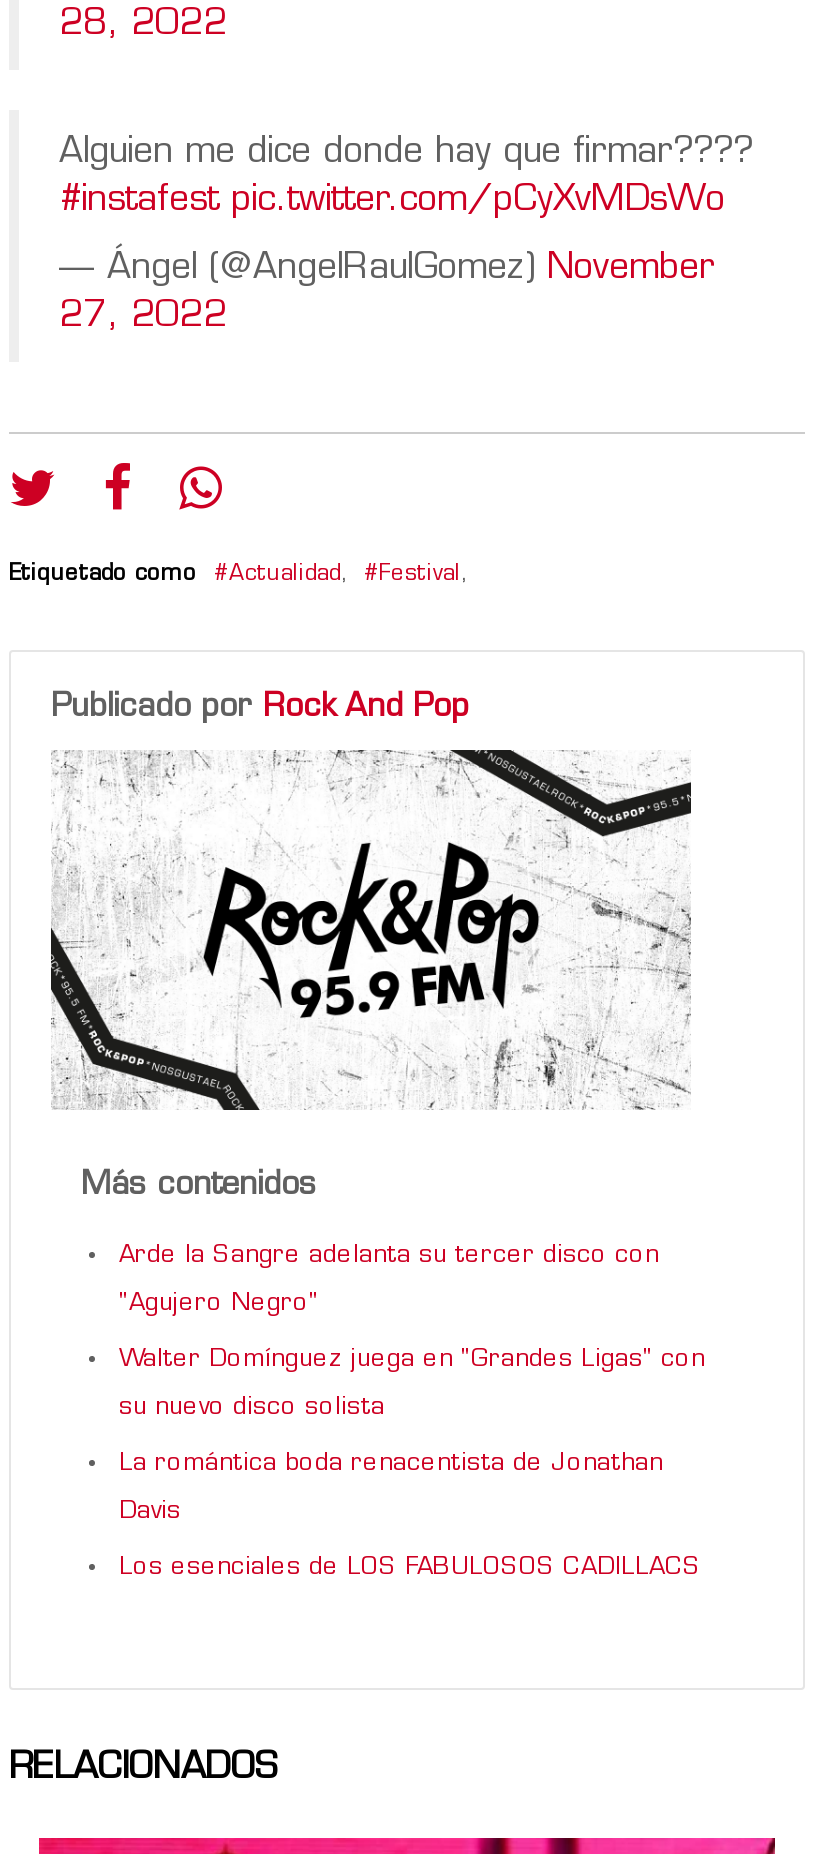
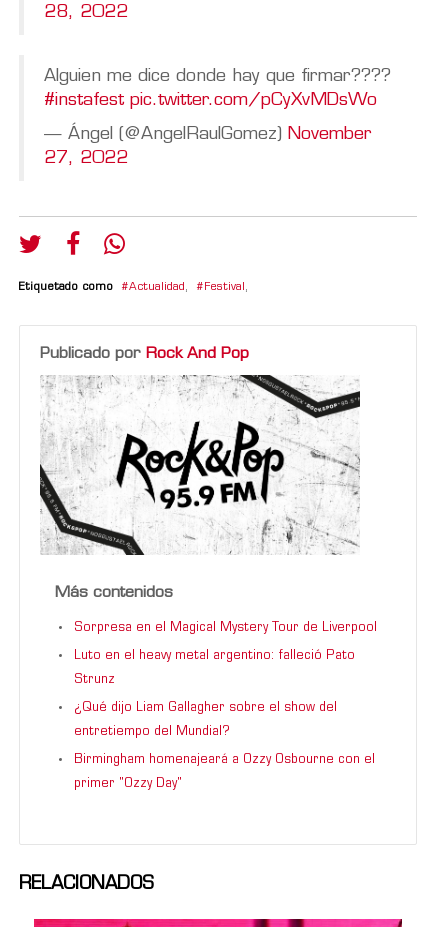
- Arde la Sangre adelanta su tercer disco con
+ Sorpresa en el Magical Mystery Tour de Liverpool

- "Agujero Negro"
+ Luto en el heavy metal argentino: falleció Pato

- Walter Domínguez juega en "Grandes Ligas" con
+ Strunz

- su nuevo disco solista
+ ¿Qué dijo Liam Gallagher sobre el show del

- La romántica boda renacentista de Jonathan
+ entretiempo del Mundial?

- Davis
+ Birmingham homenajeará a Ozzy Osbourne con el

- Los esenciales de LOS FABULOSOS CADILLACS
+ primer "Ozzy Day"
